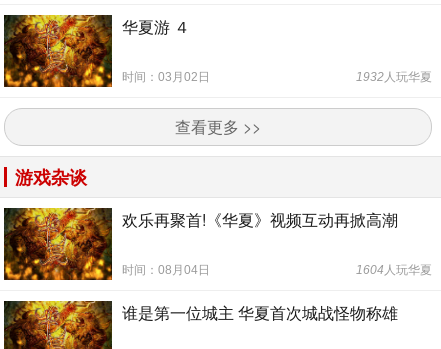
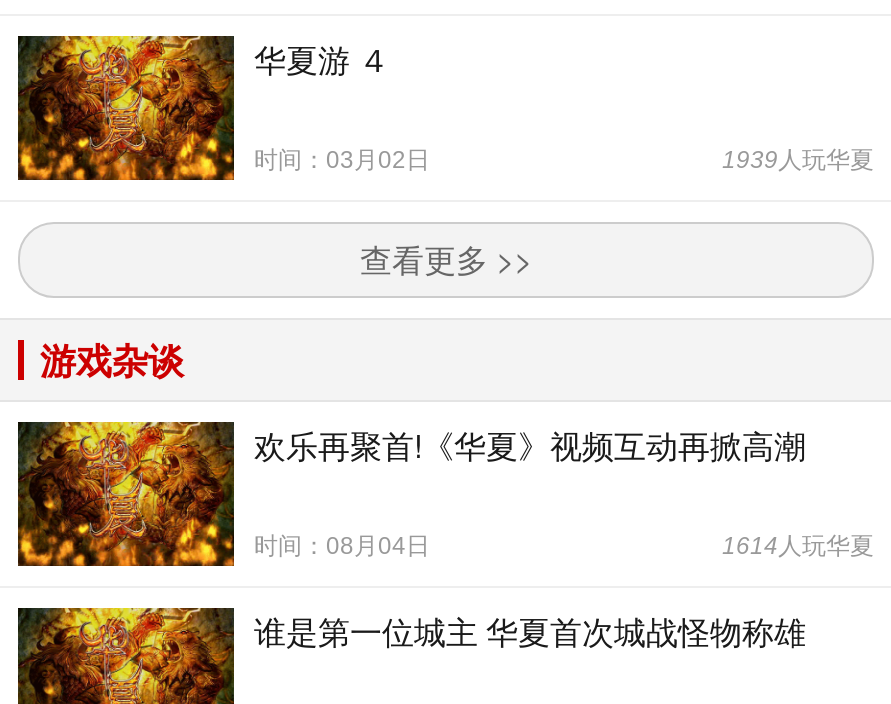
- 1932人玩华夏
+ 1939人玩华夏

- 1604人玩华夏
+ 1614人玩华夏
